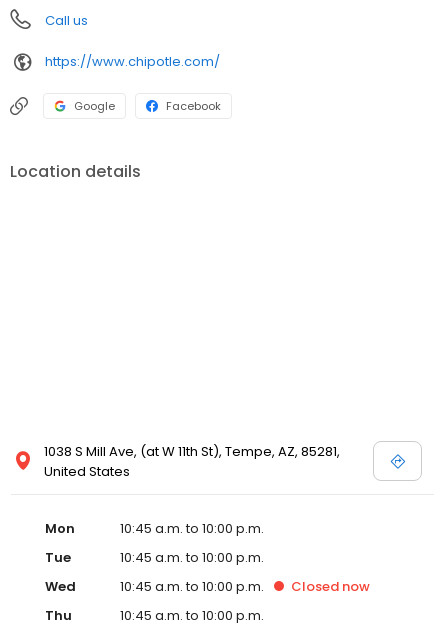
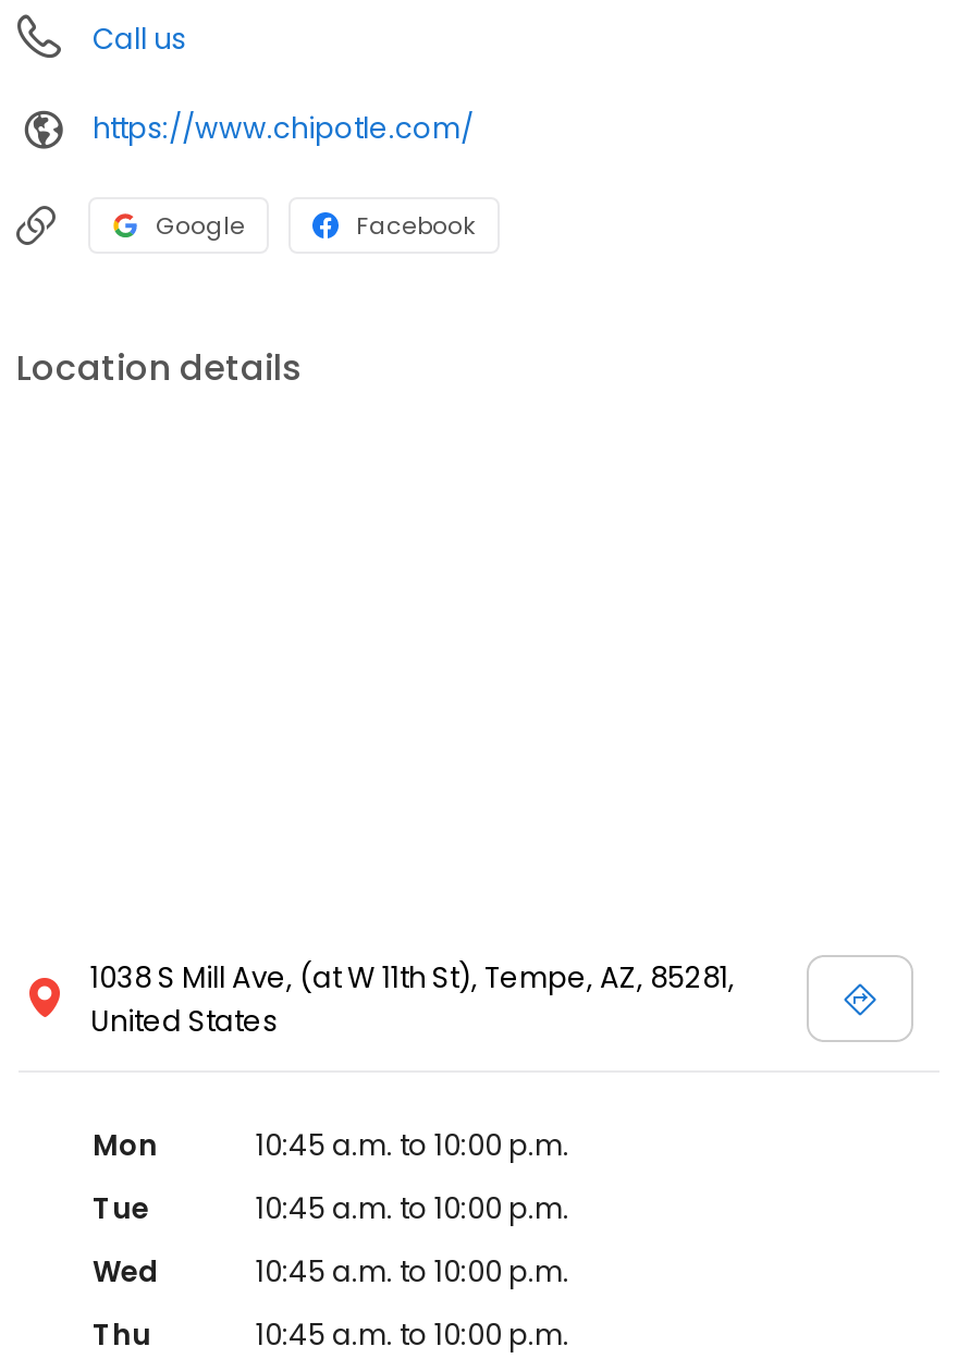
- Closed now
